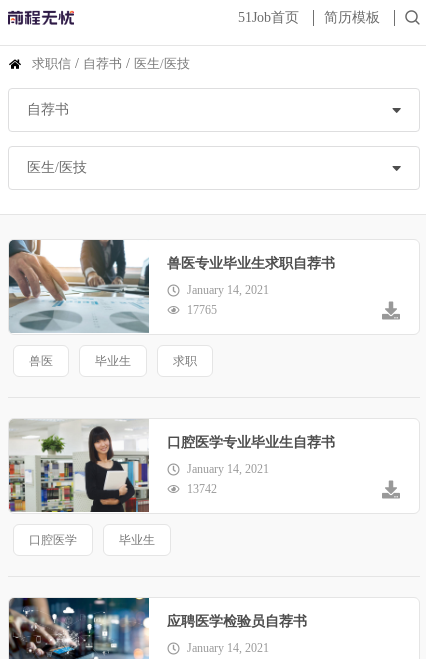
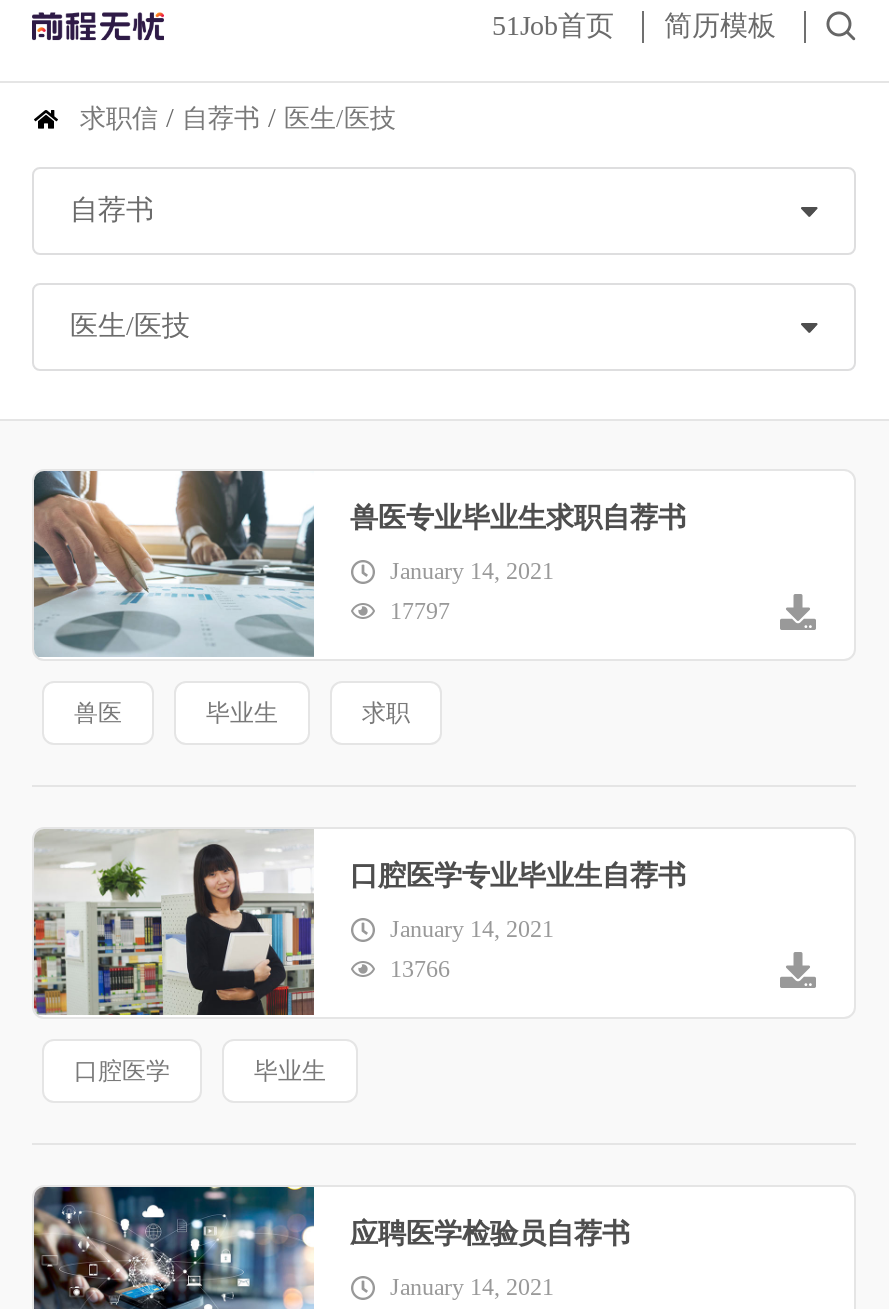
- 17765
+ 17797

- 13742
+ 13766
